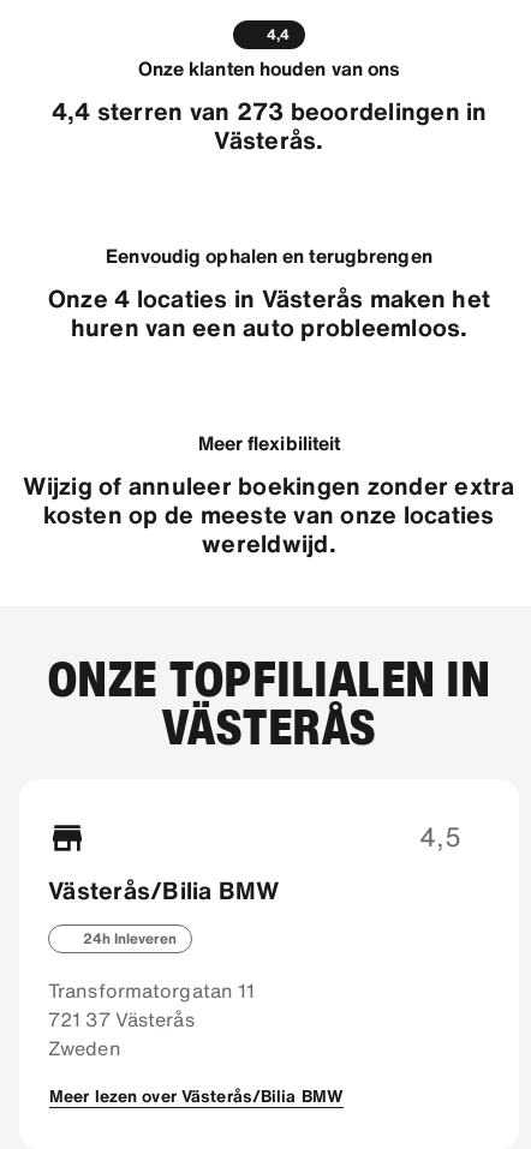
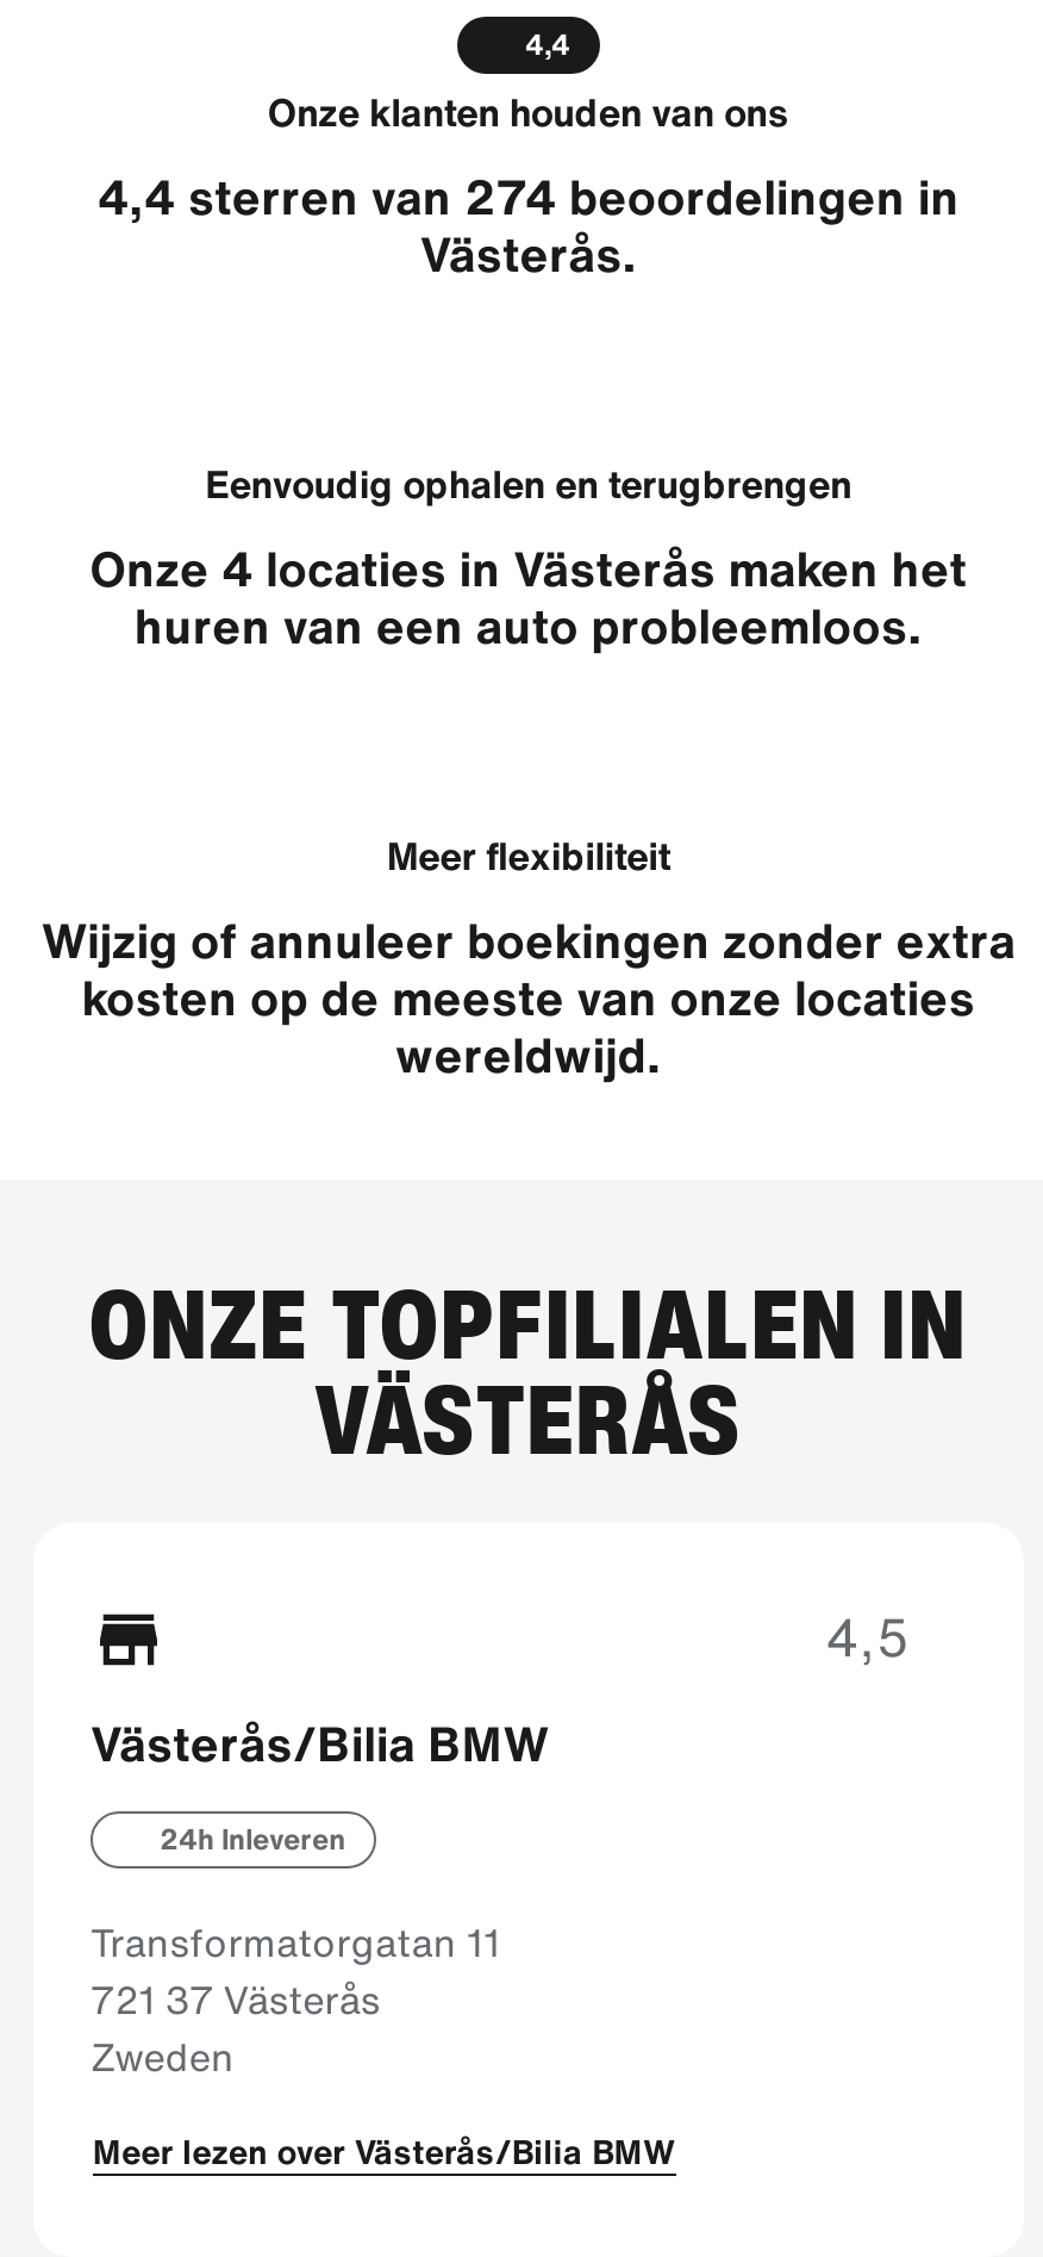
- 4,4 sterren van 273 beoordelingen in
+ 4,4 sterren van 274 beoordelingen in
